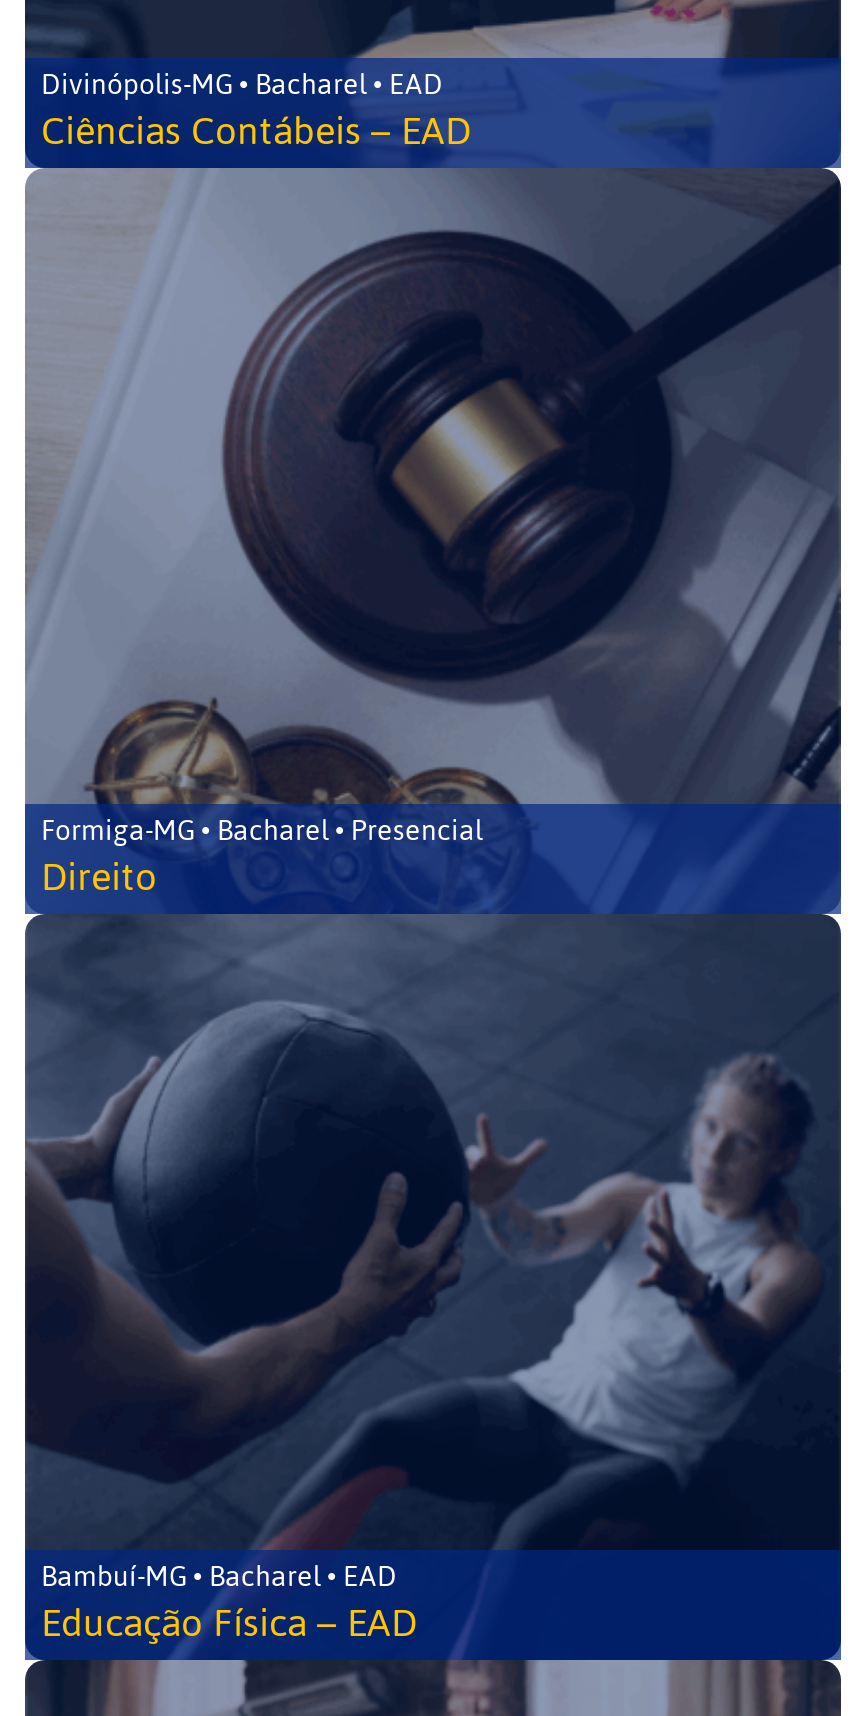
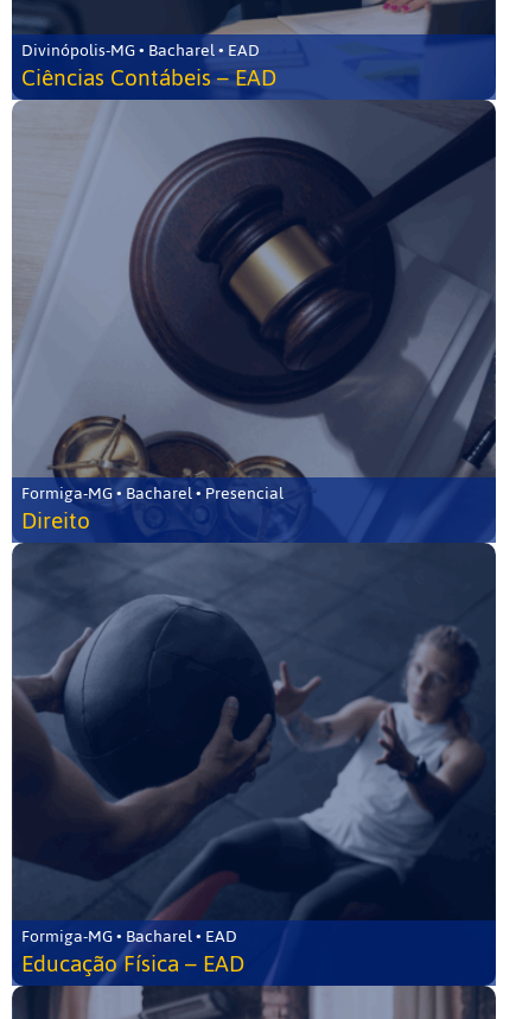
- Bambuí-MG • Bacharel • EAD
+ Formiga-MG • Bacharel • EAD
